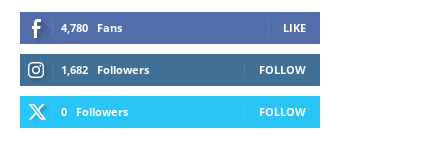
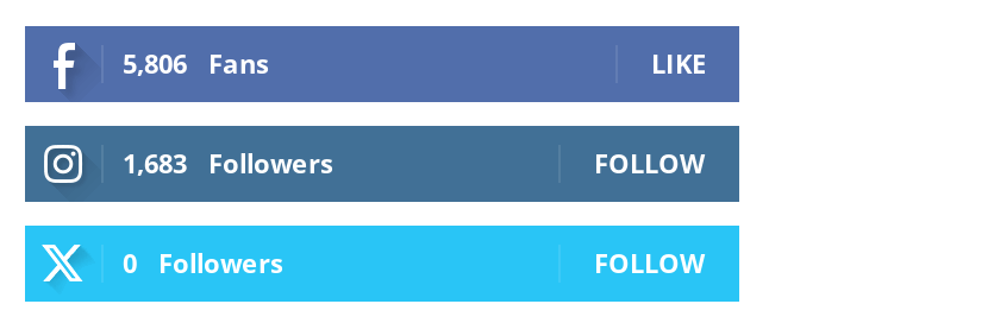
- 4,780 Fans
+ 5,806 Fans

- 1,682 Followers
+ 1,683 Followers
